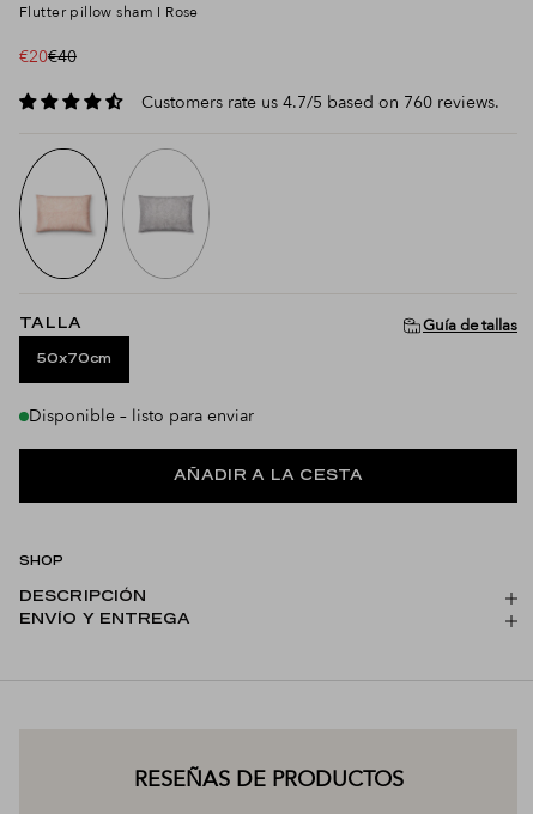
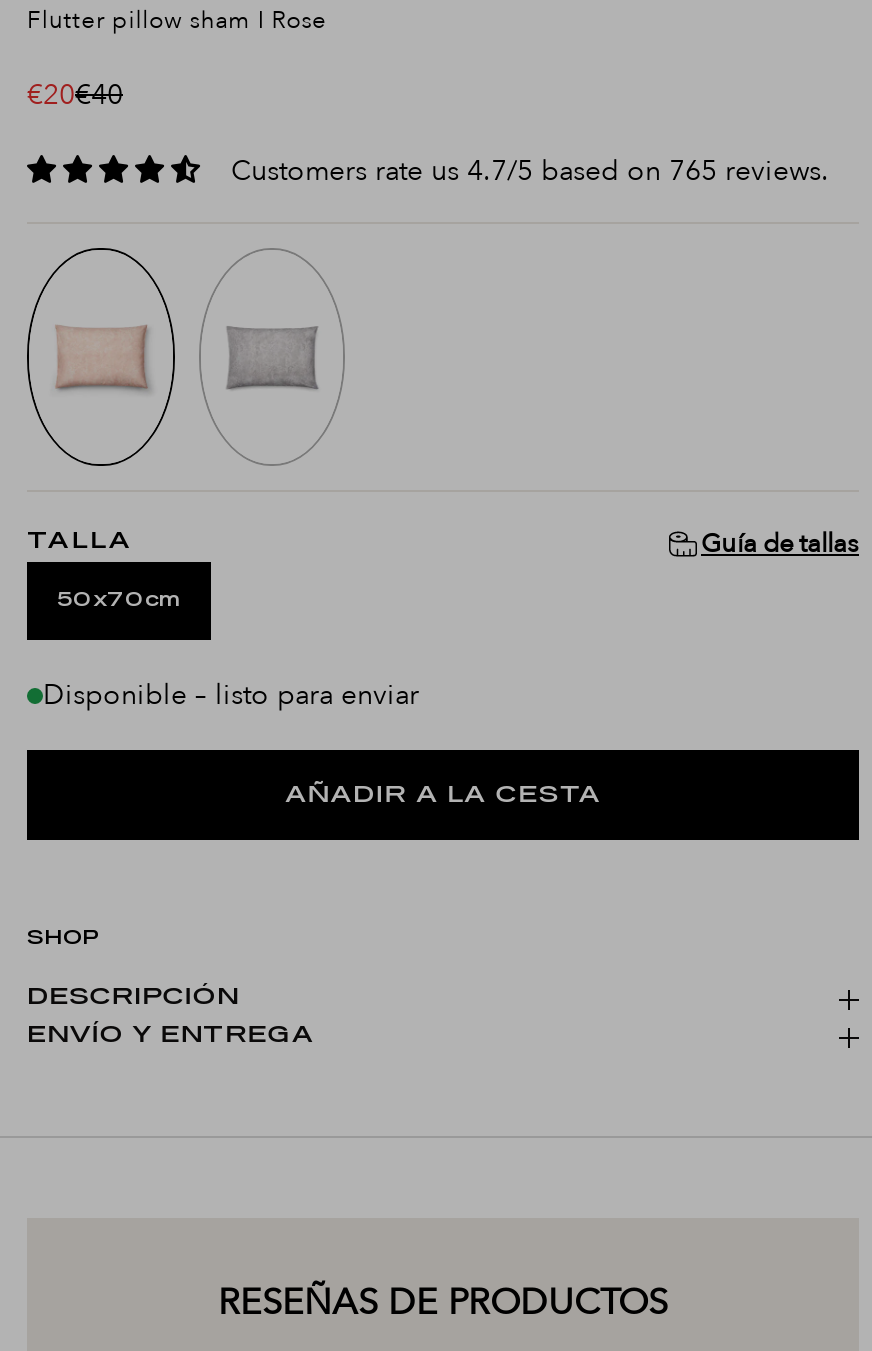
- Customers rate us 4.7/5 based on 760 reviews.
+ Customers rate us 4.7/5 based on 765 reviews.
